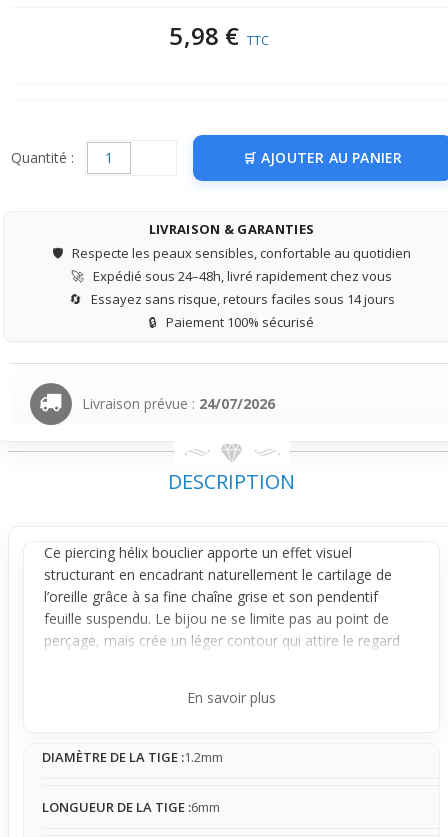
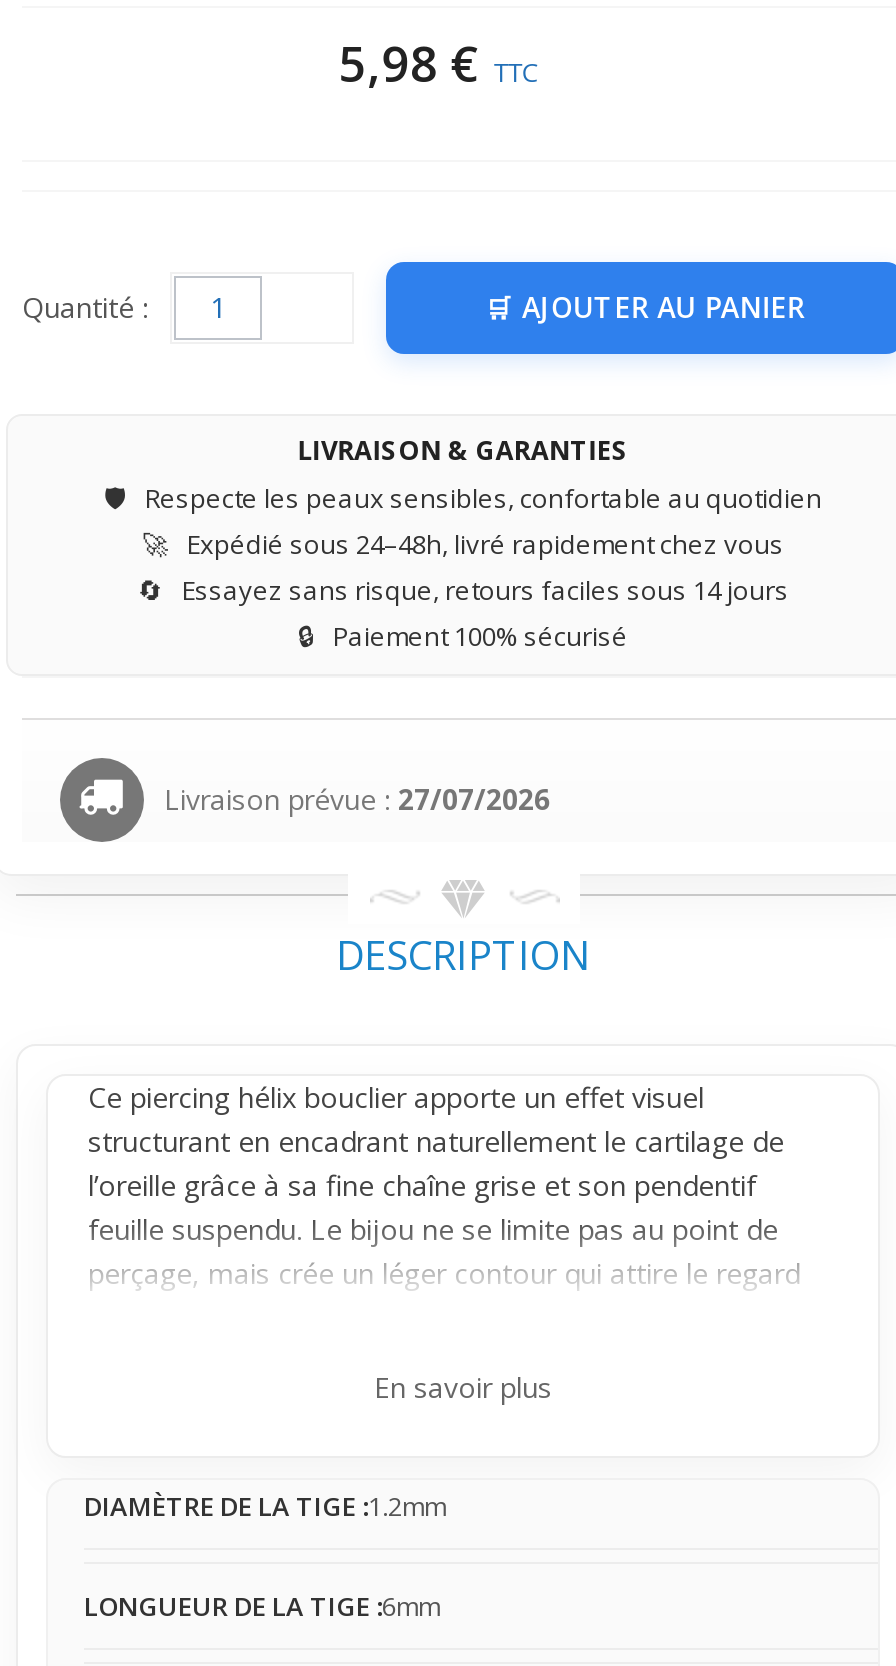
- Livraison prévue : 24/07/2026
+ Livraison prévue : 27/07/2026
